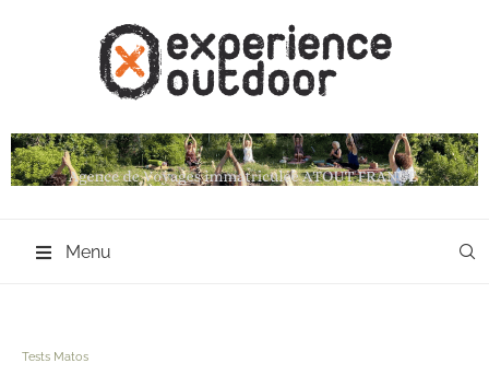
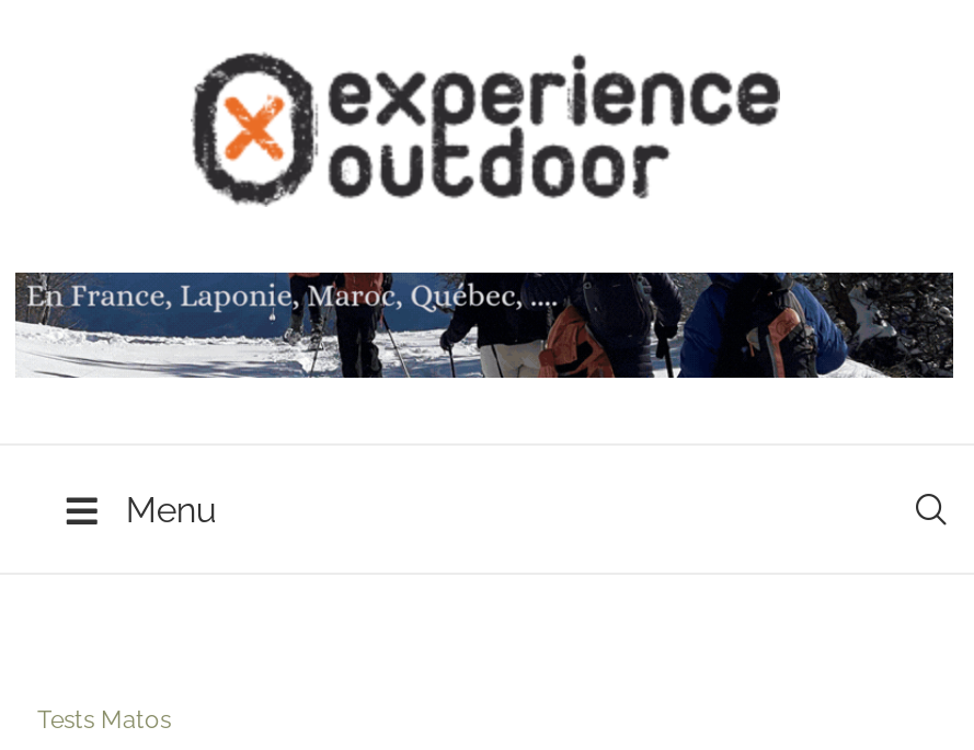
- [image]
+ [image]
